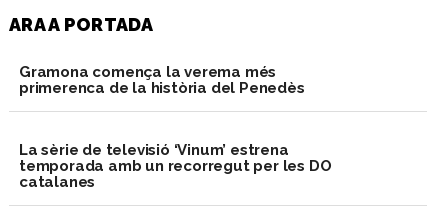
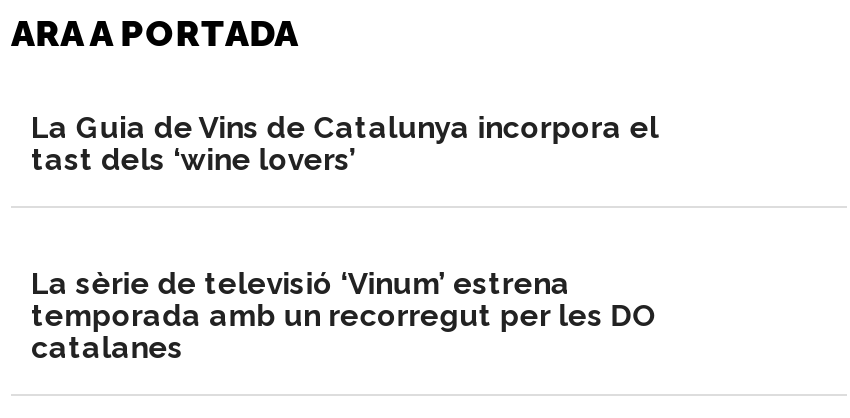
- Gramona comença la verema més
- primerenca de la història del Penedès
+ La Guia de Vins de Catalunya incorpora el
+ tast dels ‘wine lovers’
